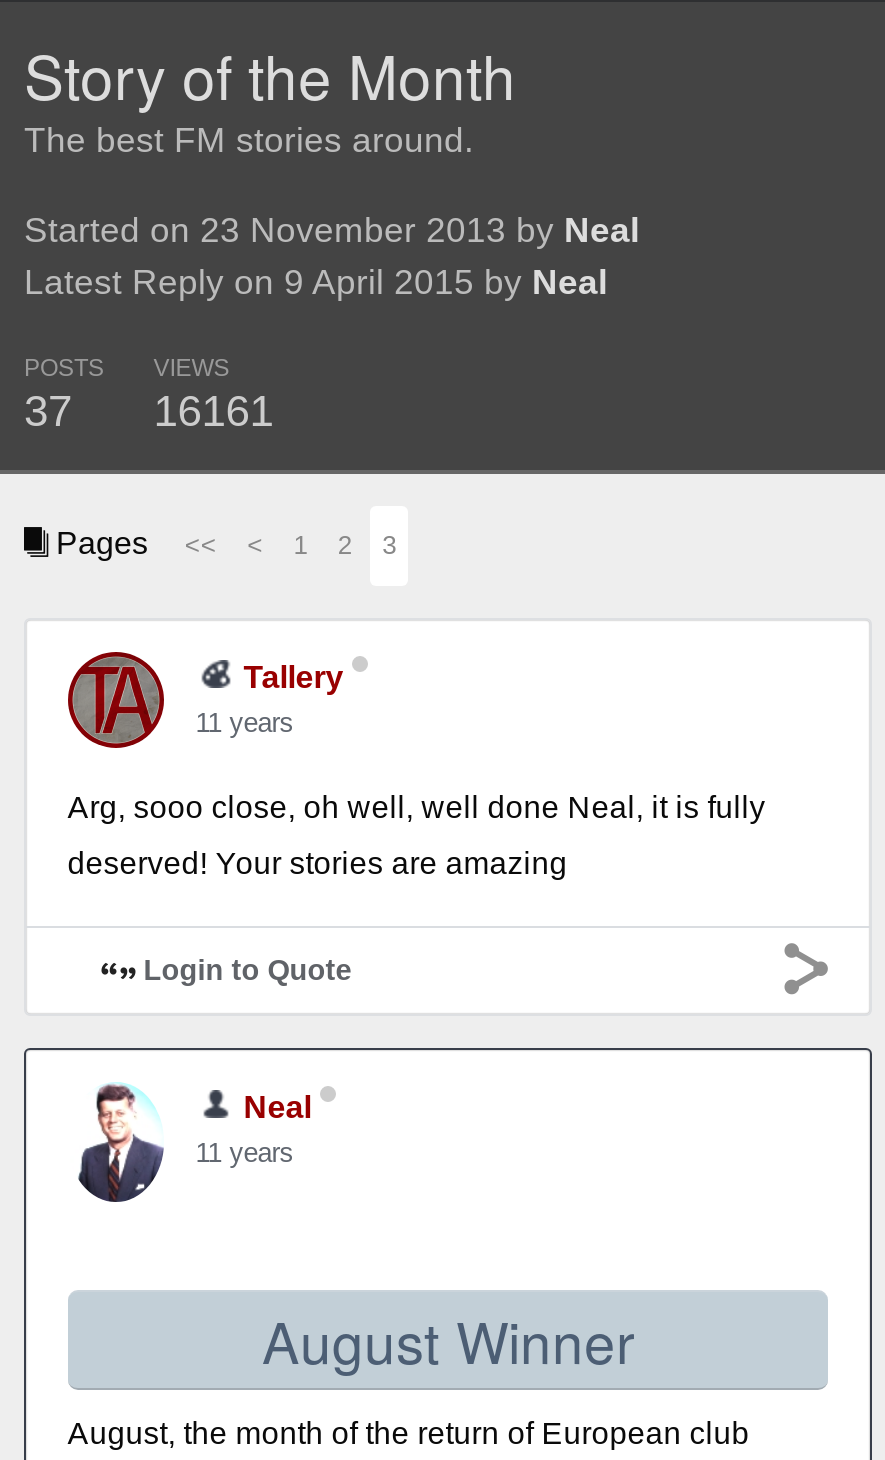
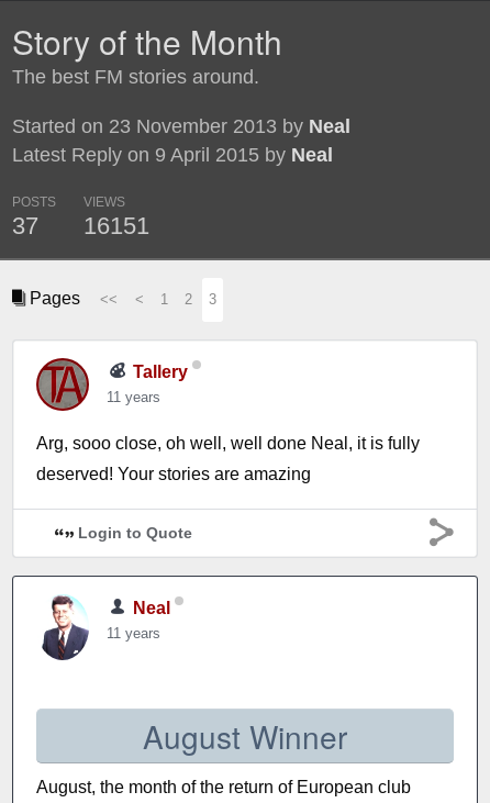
- 37 16161
+ 37 16151
